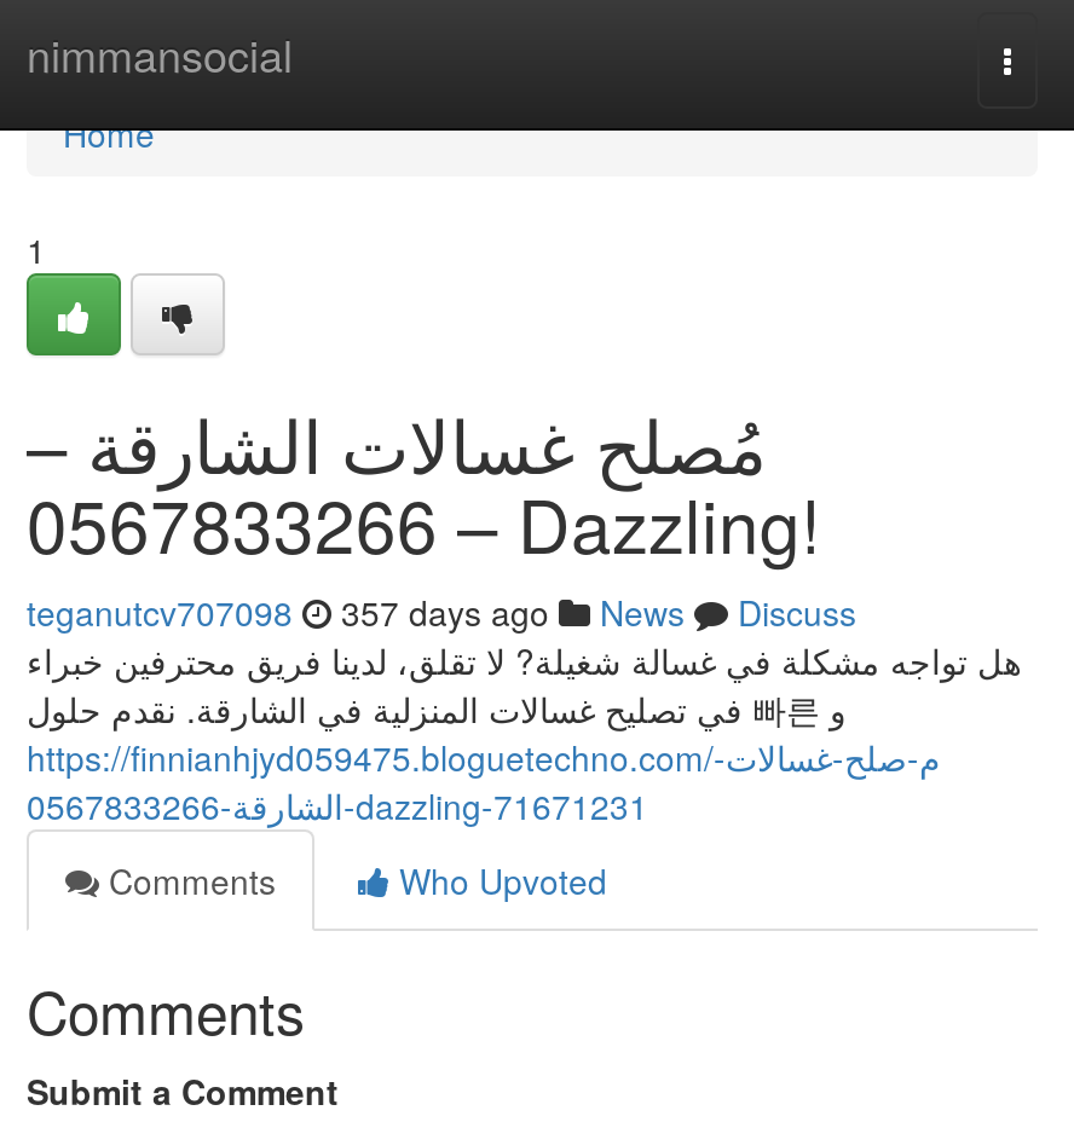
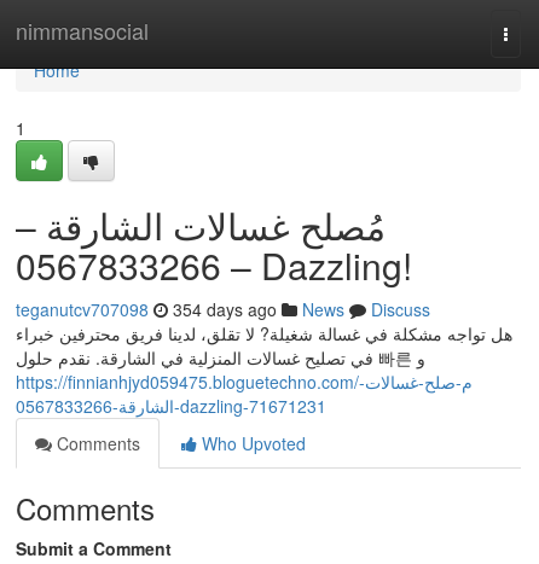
- teganutcv707098 357 days ago News Discuss
+ teganutcv707098 354 days ago News Discuss
